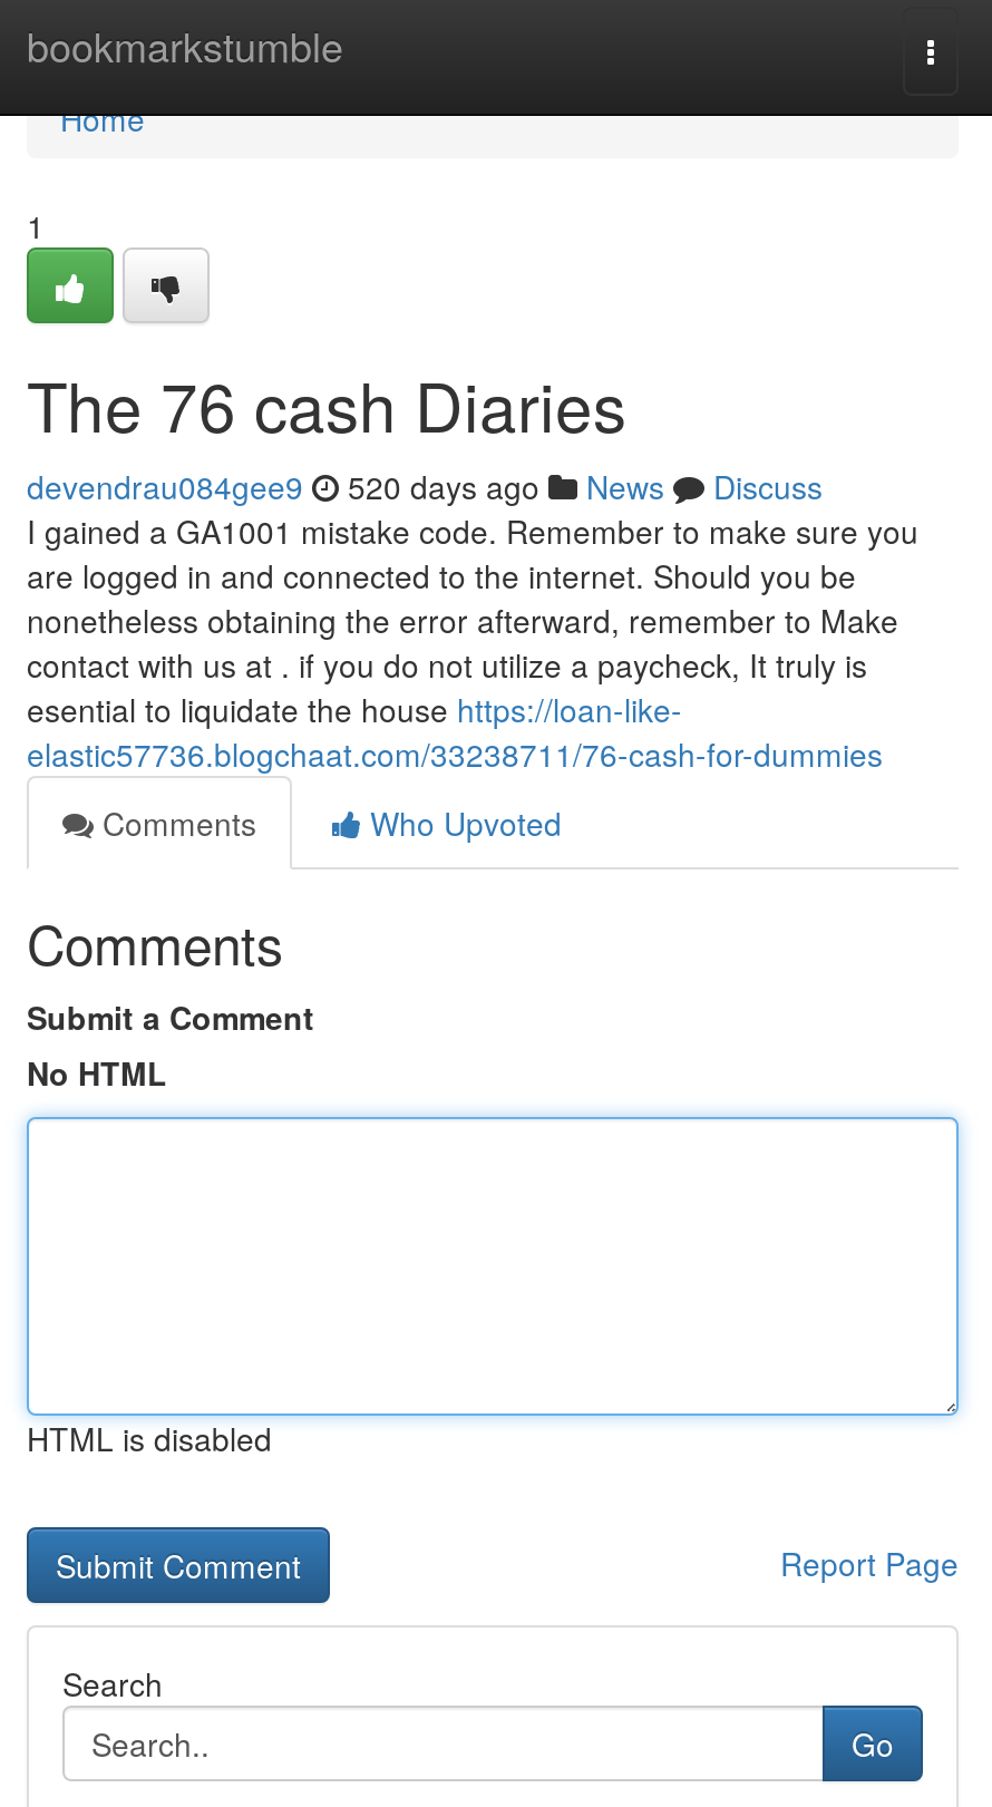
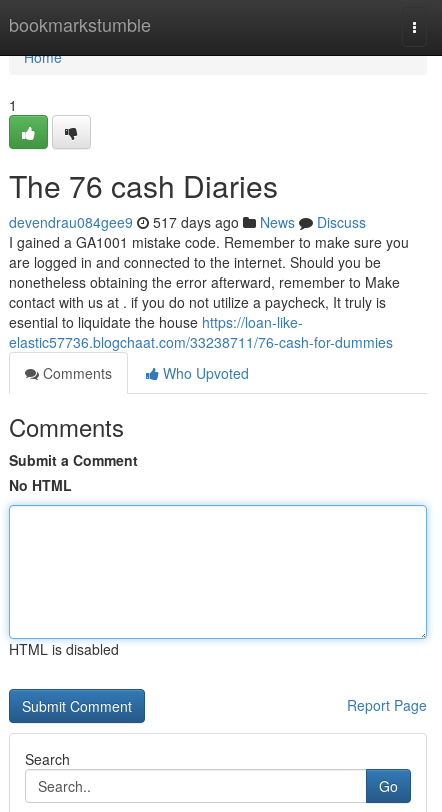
- devendrau084gee9 520 days ago News Discuss
+ devendrau084gee9 517 days ago News Discuss
